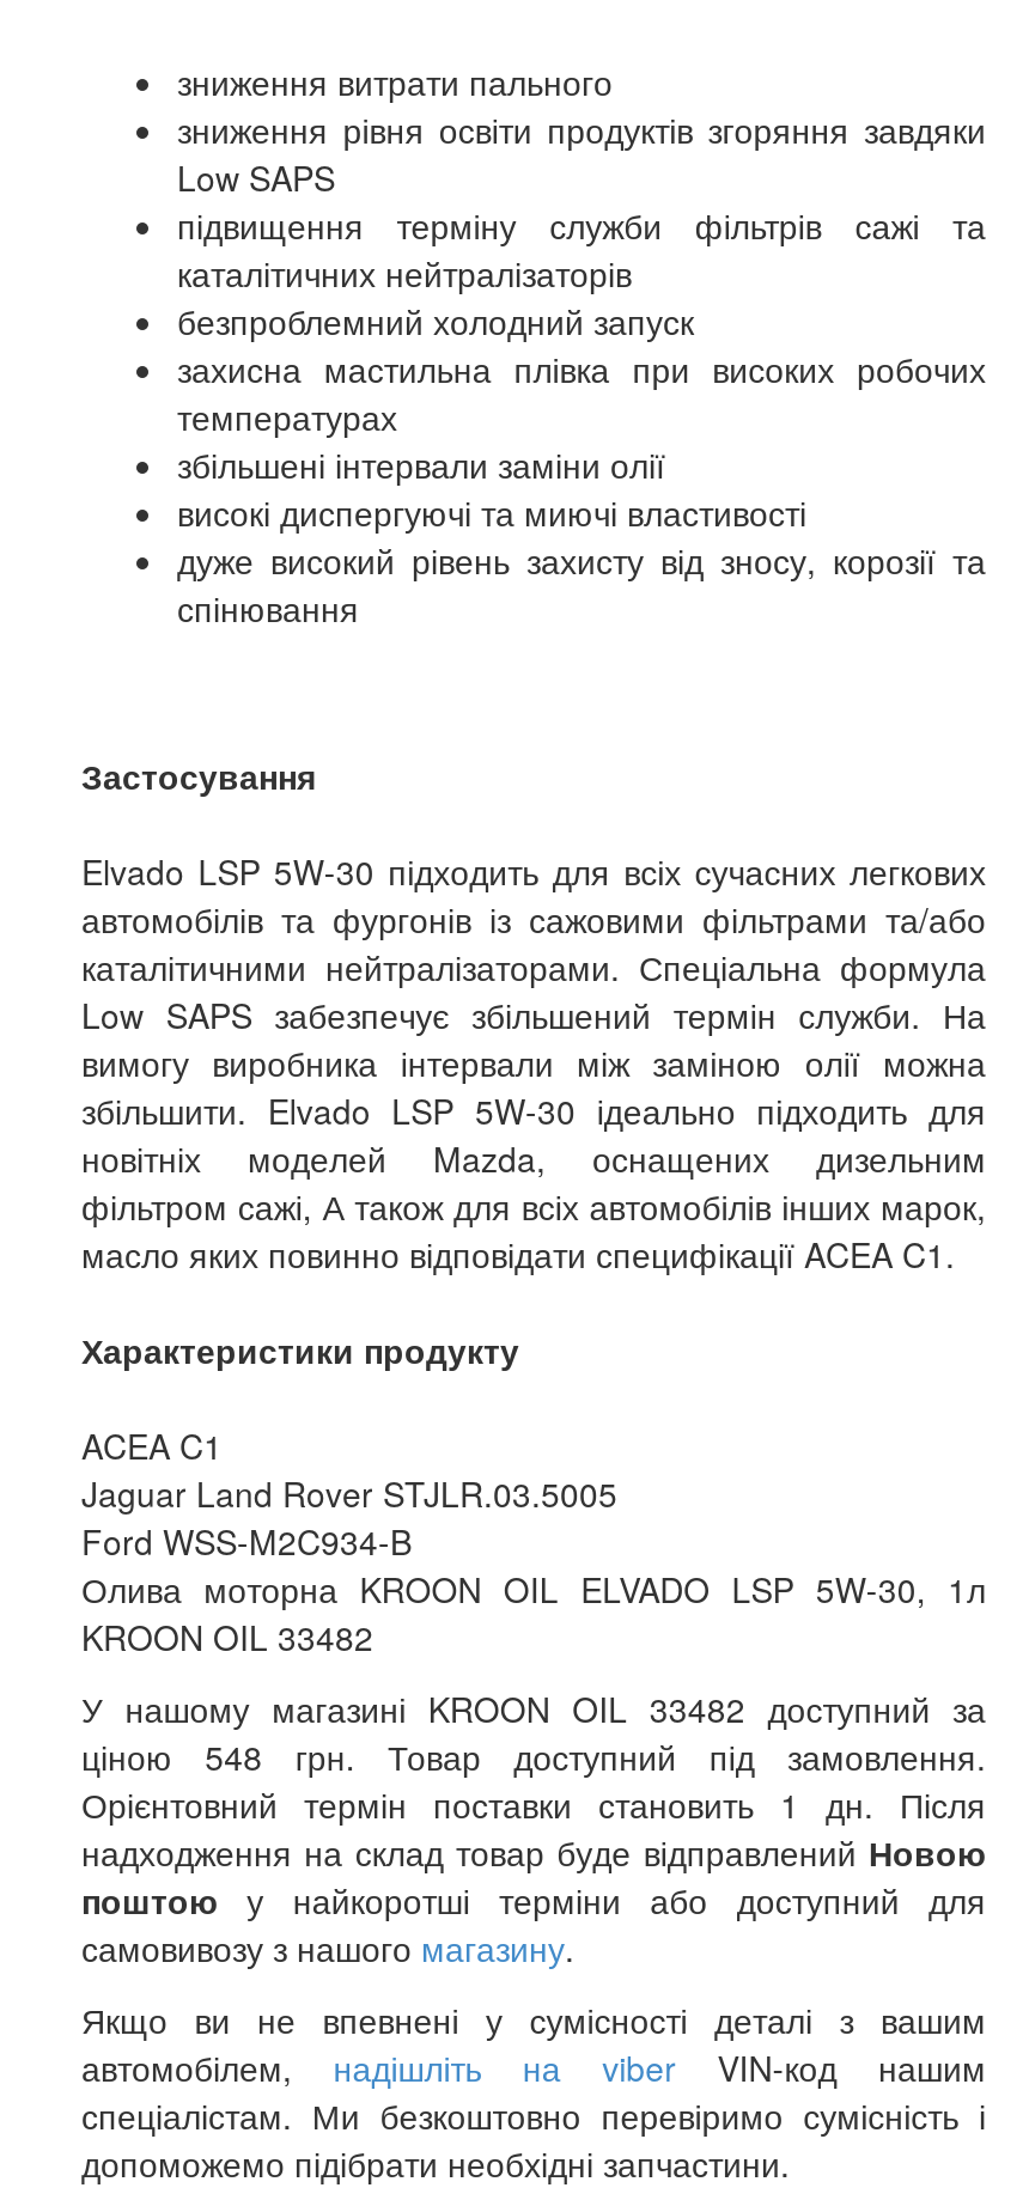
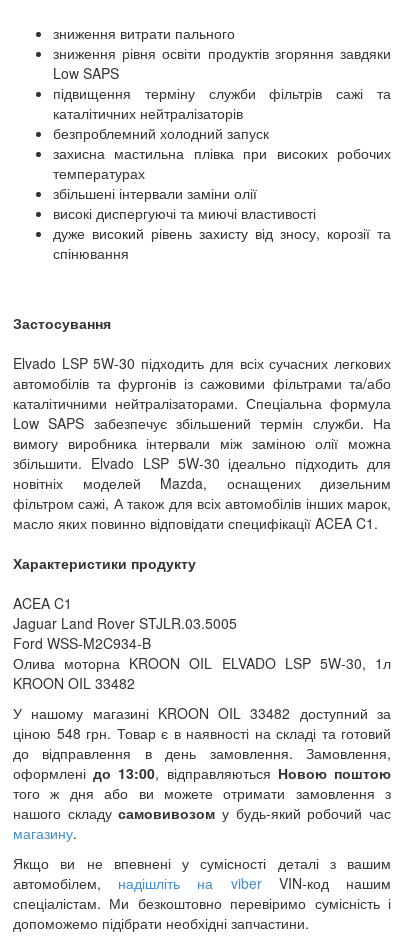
- ціною 548 грн. Товар доступний під замовлення.
- Орієнтовний термін поставки становить 1 дн. Після
- надходження на склад товар буде відправлений Новою
- поштою у найкоротші терміни або доступний для
- самовивозу з нашого магазину.
+ ціною 548 грн. Товар є в наявності на складі та готовий
+ до відправлення в день замовлення. Замовлення,
+ оформлені до 13:00, відправляються Новою поштою
+ того ж дня або ви можете отримати замовлення з
+ нашого складу самовивозом у будь-який робочий час
+ магазину.
